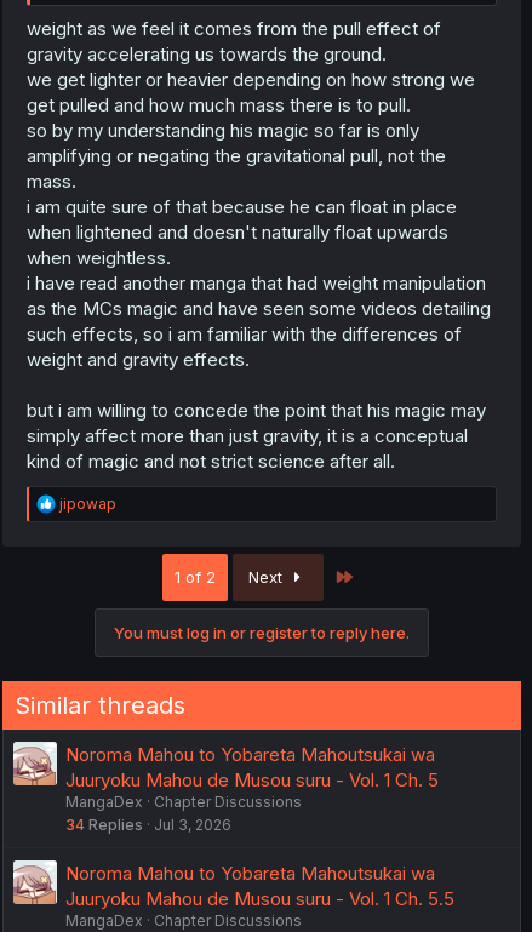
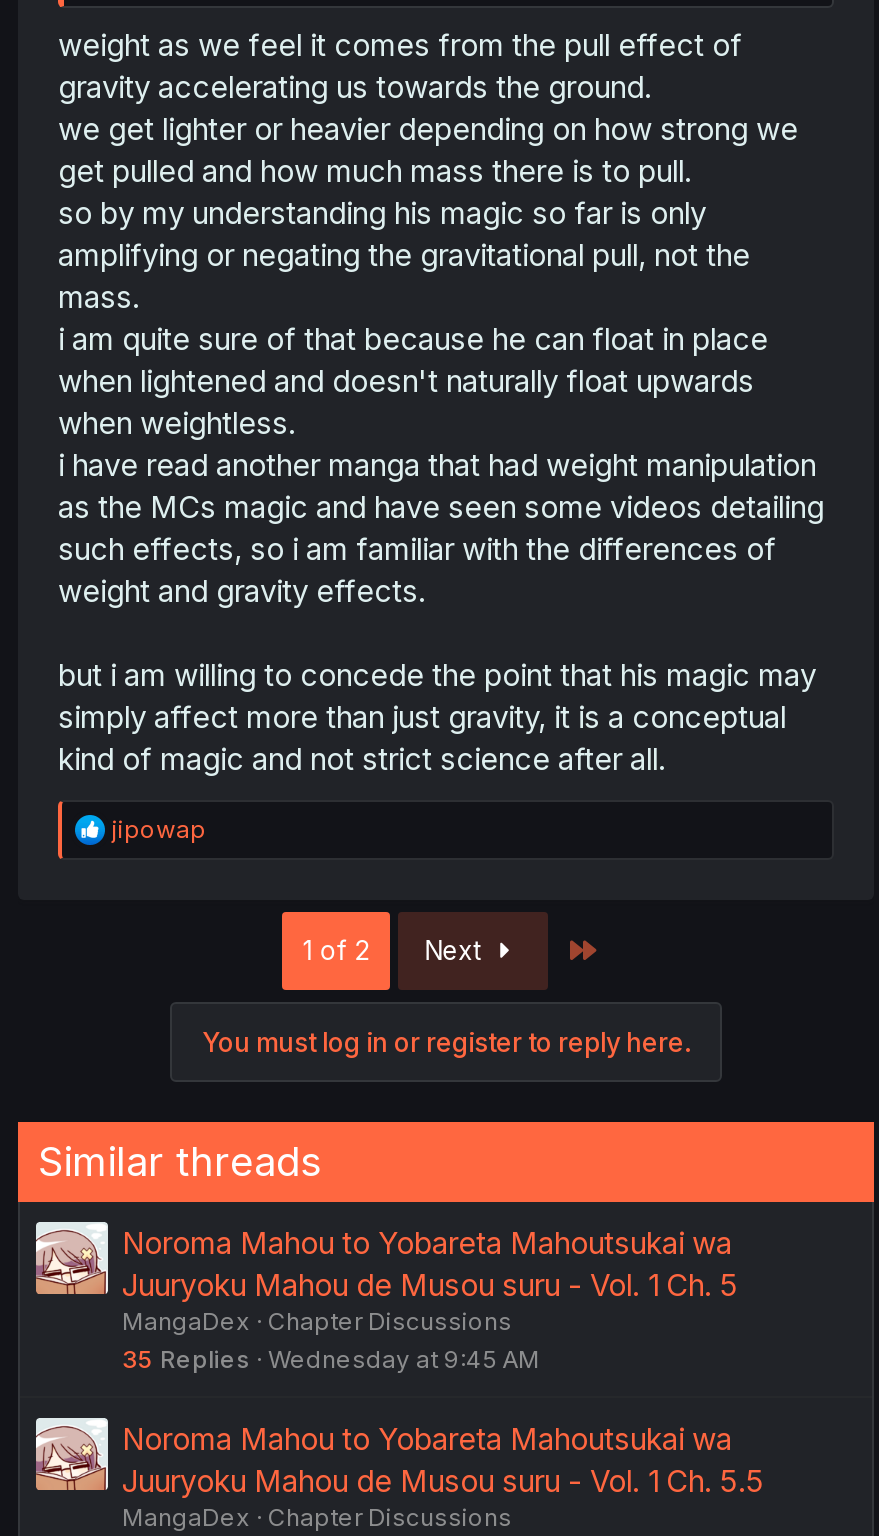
- 34 Replies Jul 3, 2026
+ 35 Replies Wednesday at 9:45 AM
